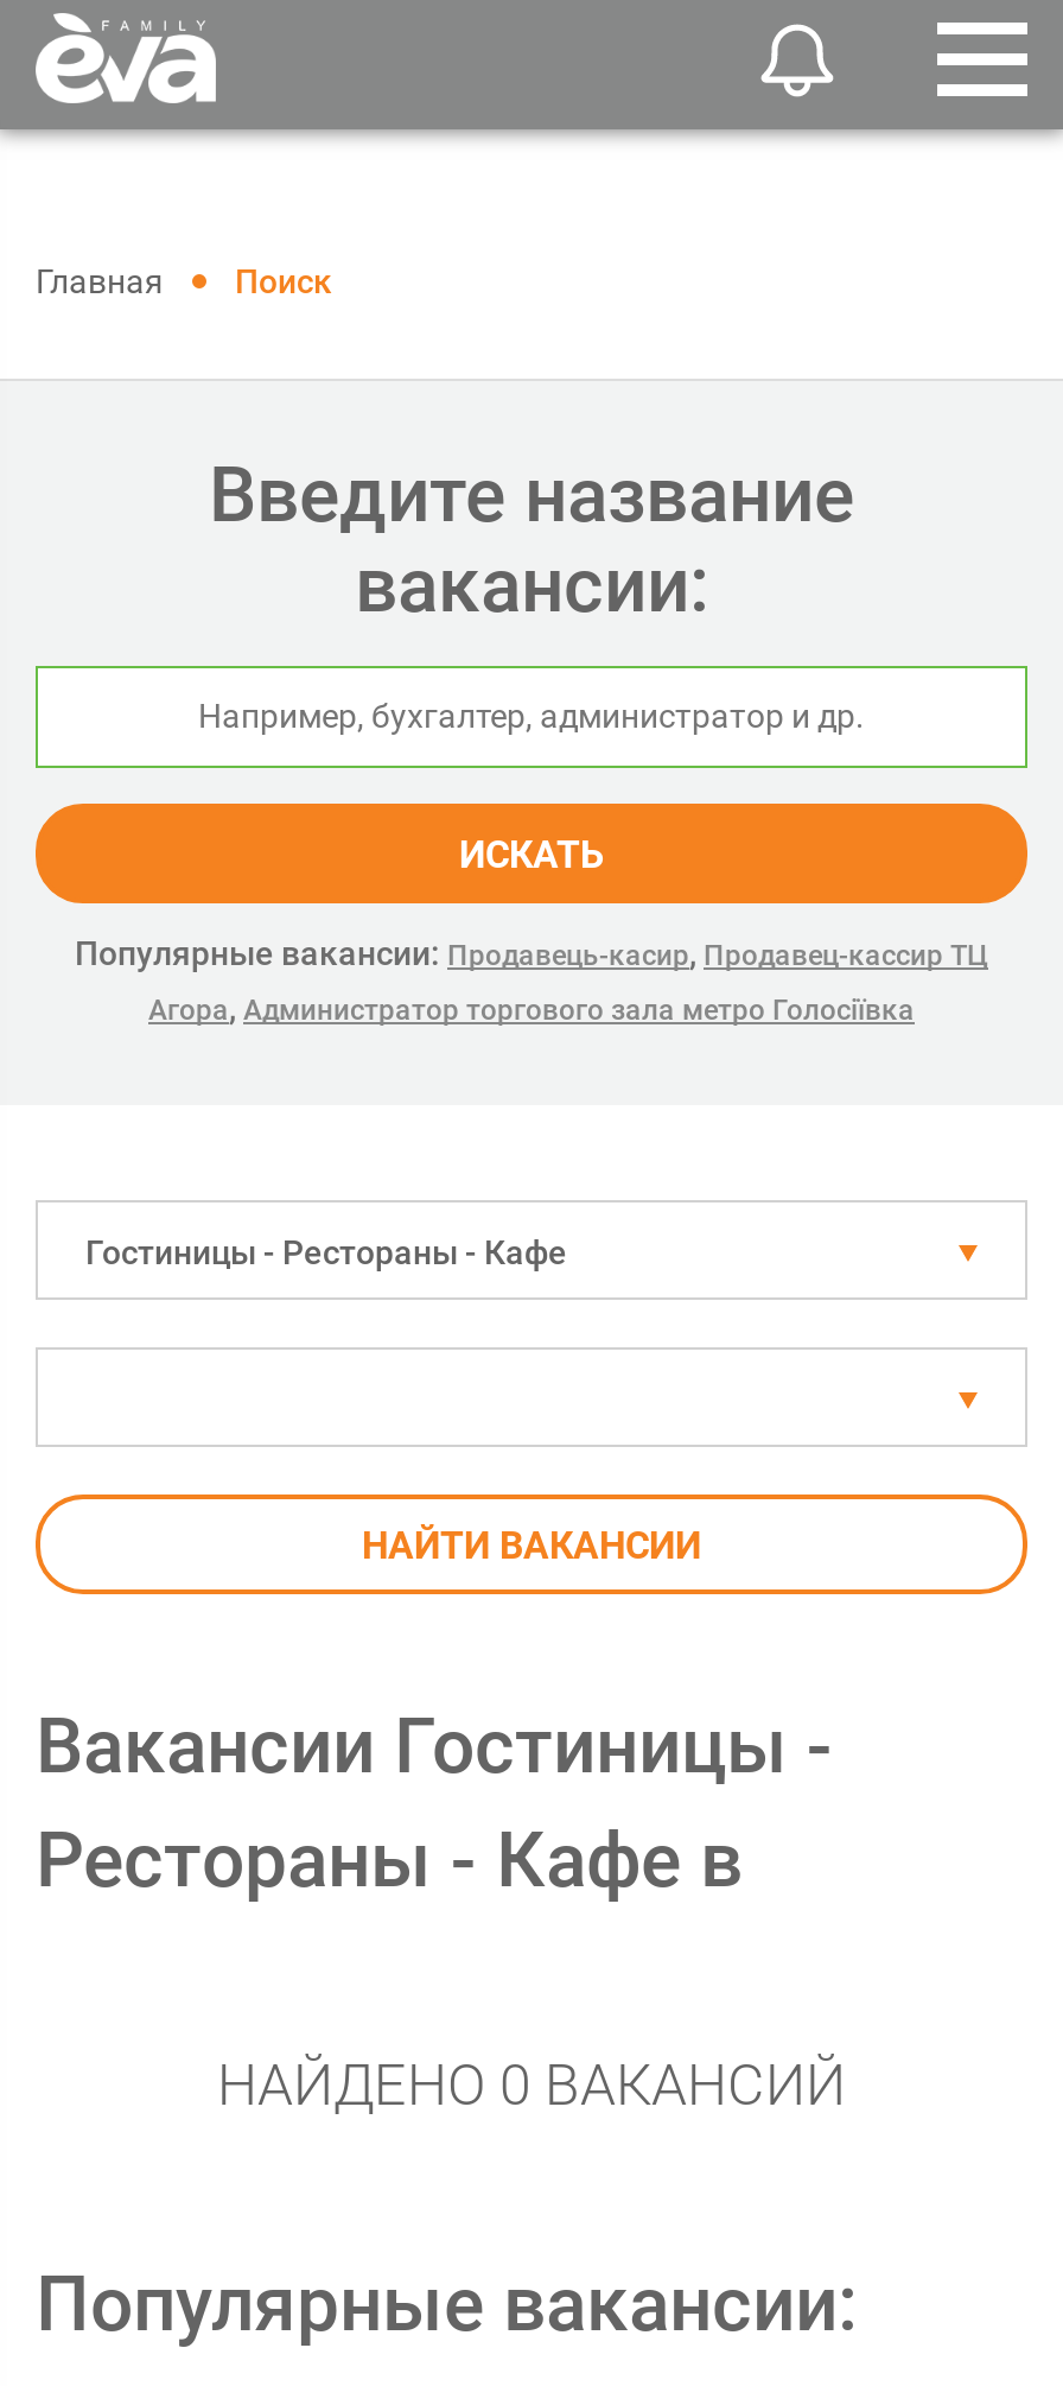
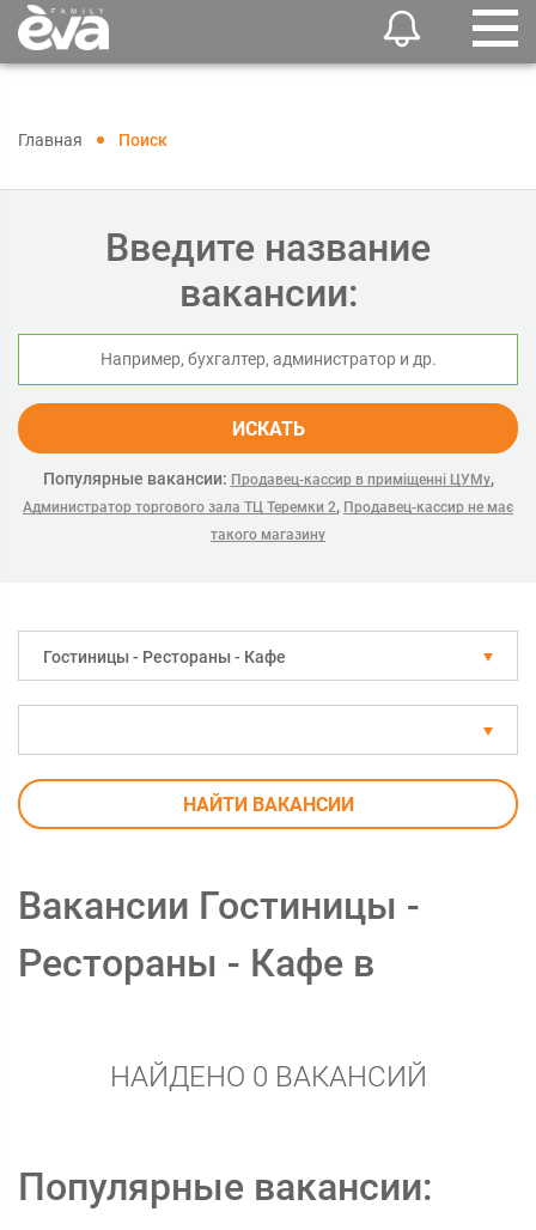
- Популярные вакансии: Продавець-касир, Продавец-кассир ТЦ
- Агора, Администратор торгового зала метро Голосіївка
+ Популярные вакансии: Продавец-кассир в приміщенні ЦУМу,
+ Администратор торгового зала ТЦ Теремки 2, Продавец-кассир не має
+ такого магазину
